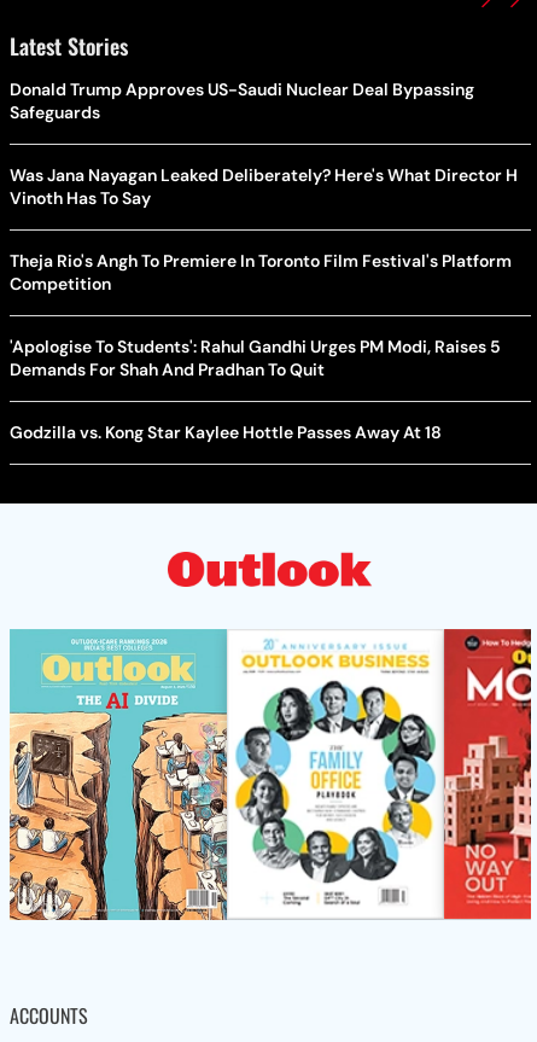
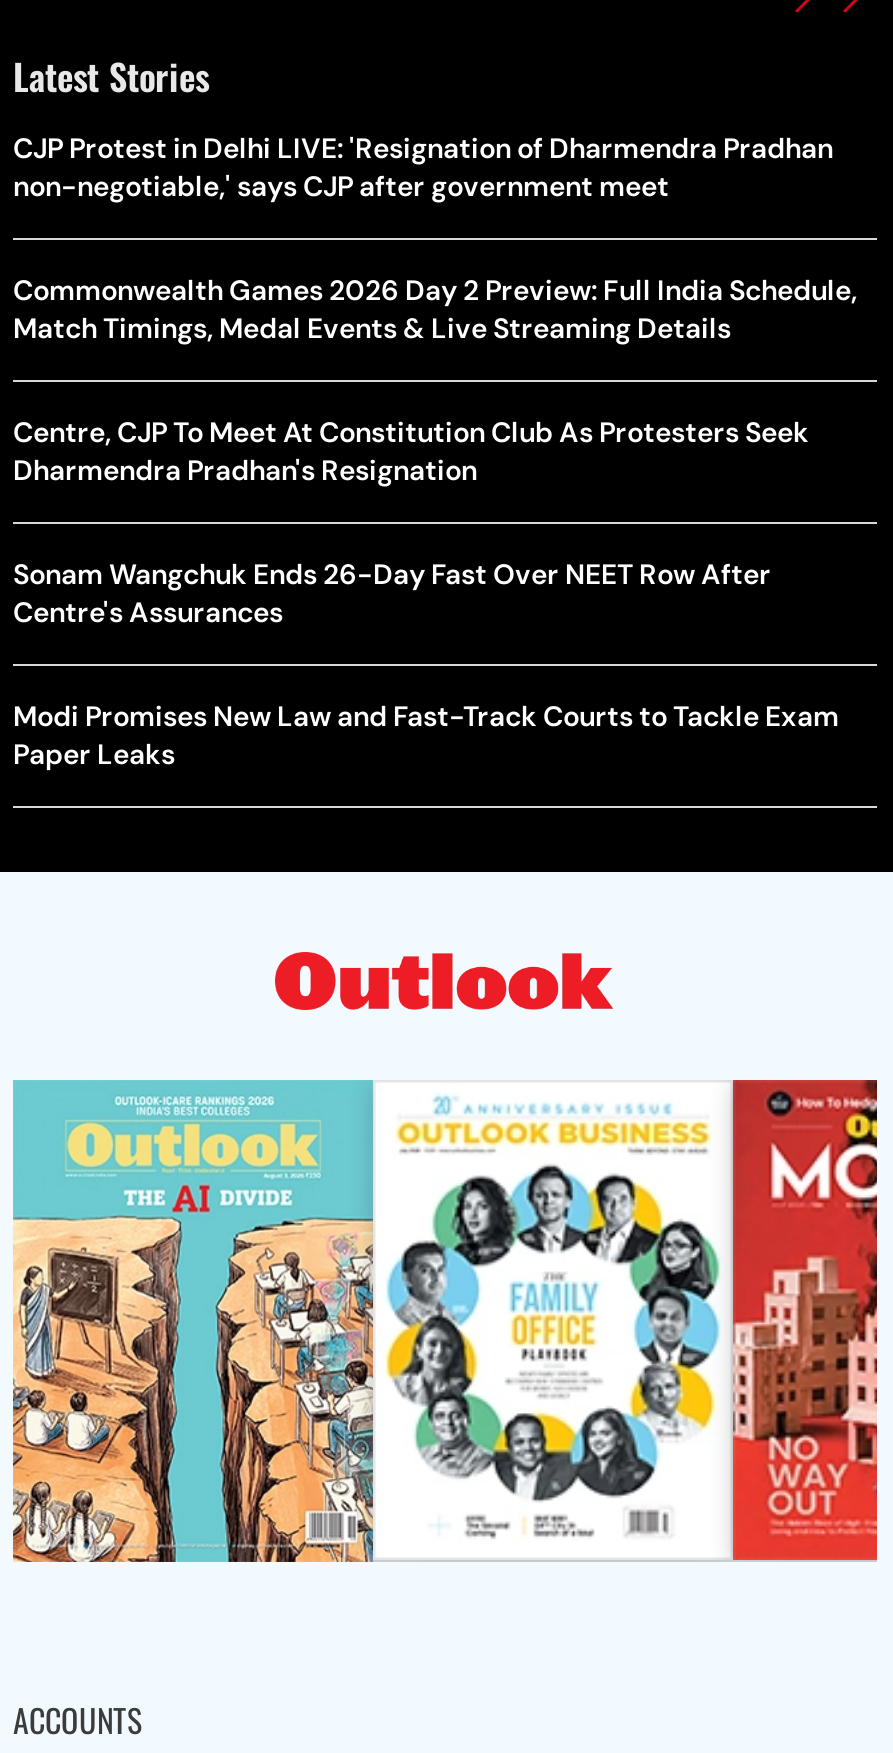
- Donald Trump Approves US-Saudi Nuclear Deal Bypassing
- Safeguards
+ CJP Protest in Delhi LIVE: 'Resignation of Dharmendra Pradhan
+ non-negotiable,' says CJP after government meet

- Was Jana Nayagan Leaked Deliberately? Here's What Director H
- Vinoth Has To Say
+ Commonwealth Games 2026 Day 2 Preview: Full India Schedule,
+ Match Timings, Medal Events & Live Streaming Details

- Theja Rio's Angh To Premiere In Toronto Film Festival's Platform
- Competition
+ Centre, CJP To Meet At Constitution Club As Protesters Seek
+ Dharmendra Pradhan's Resignation

- 'Apologise To Students': Rahul Gandhi Urges PM Modi, Raises 5
- Demands For Shah And Pradhan To Quit
+ Sonam Wangchuk Ends 26-Day Fast Over NEET Row After
+ Centre's Assurances

- Godzilla vs. Kong Star Kaylee Hottle Passes Away At 18
+ Modi Promises New Law and Fast-Track Courts to Tackle Exam
+ Paper Leaks
